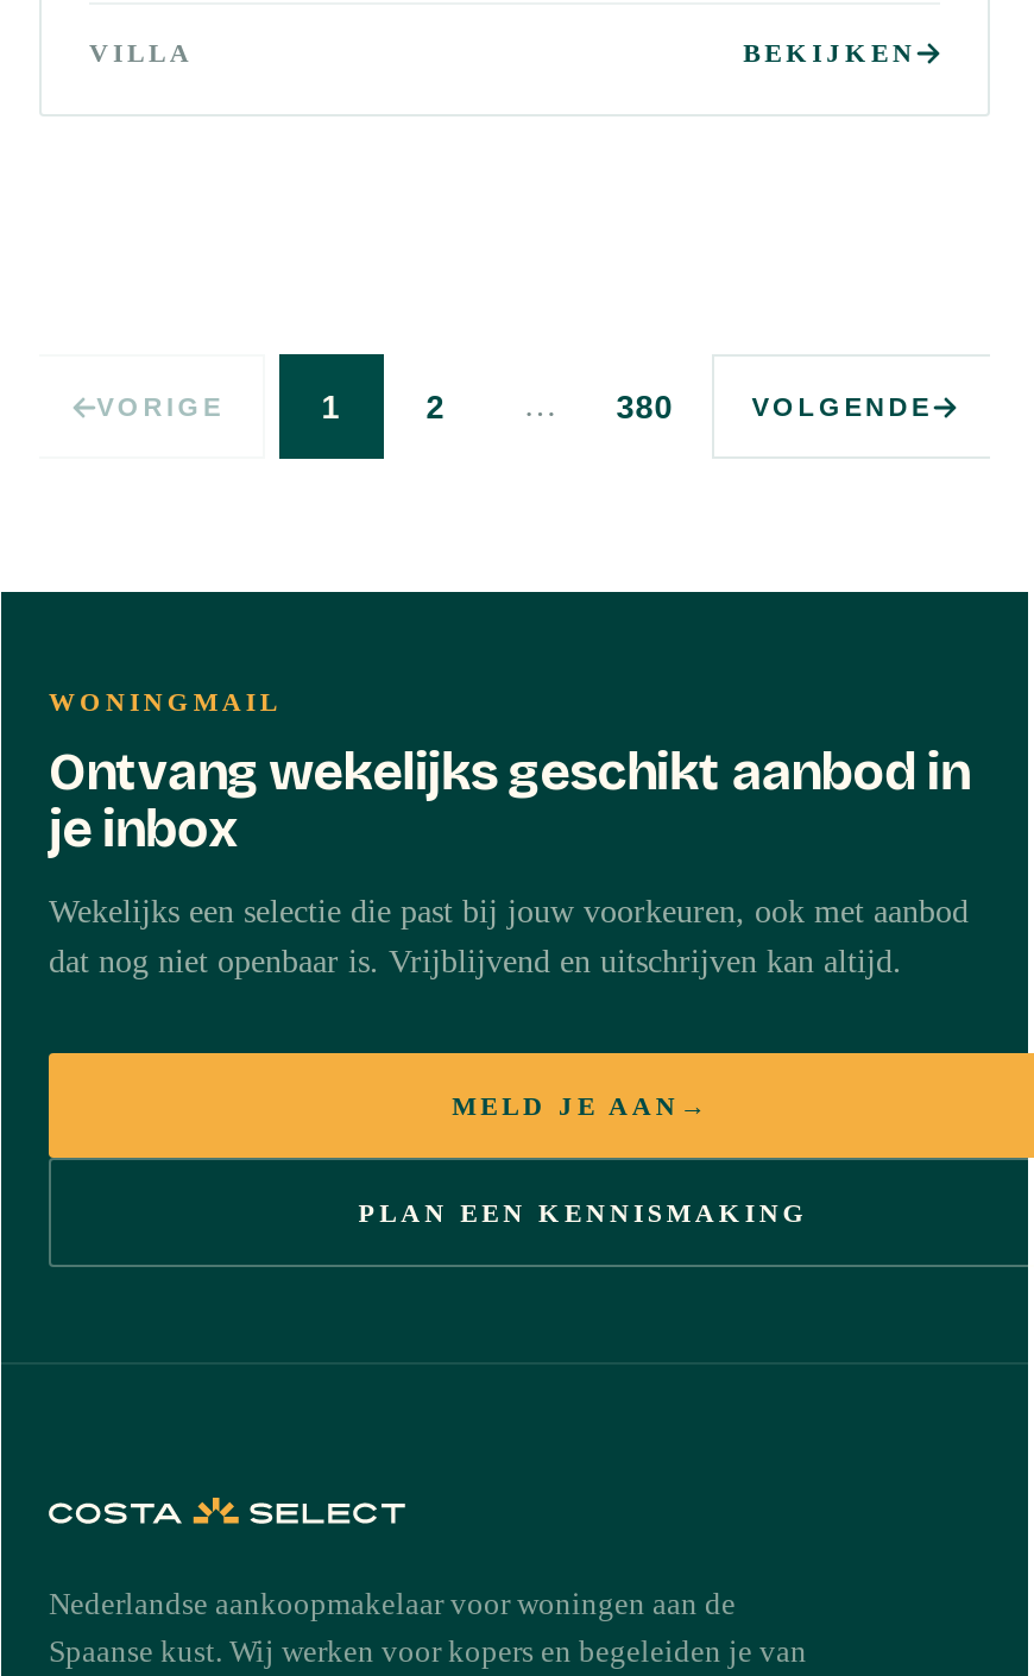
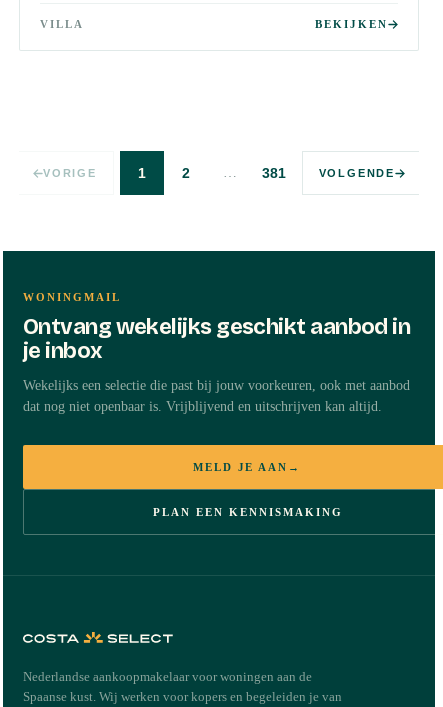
- 380
+ 381
